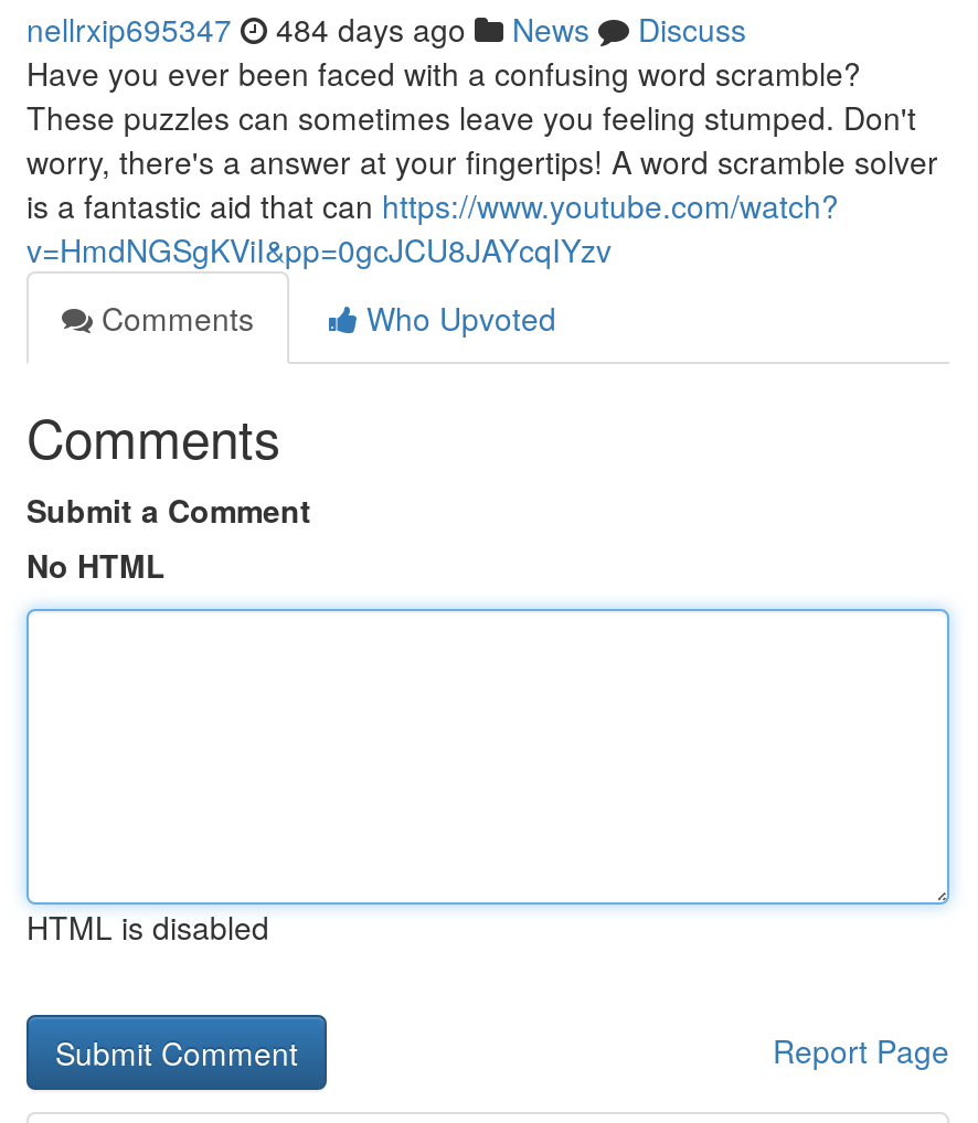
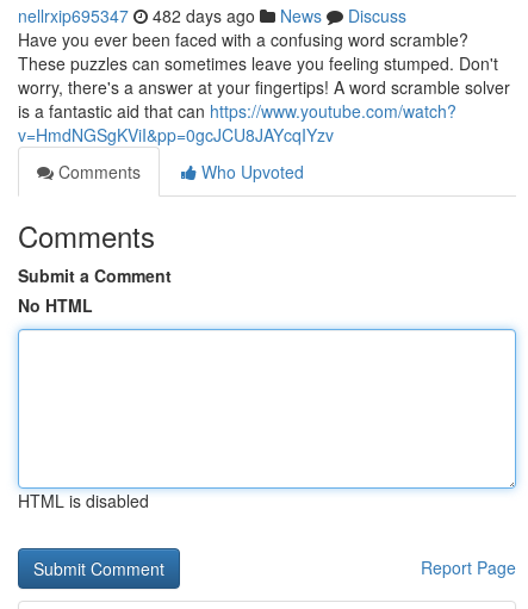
- nellrxip695347 484 days ago News Discuss
+ nellrxip695347 482 days ago News Discuss
